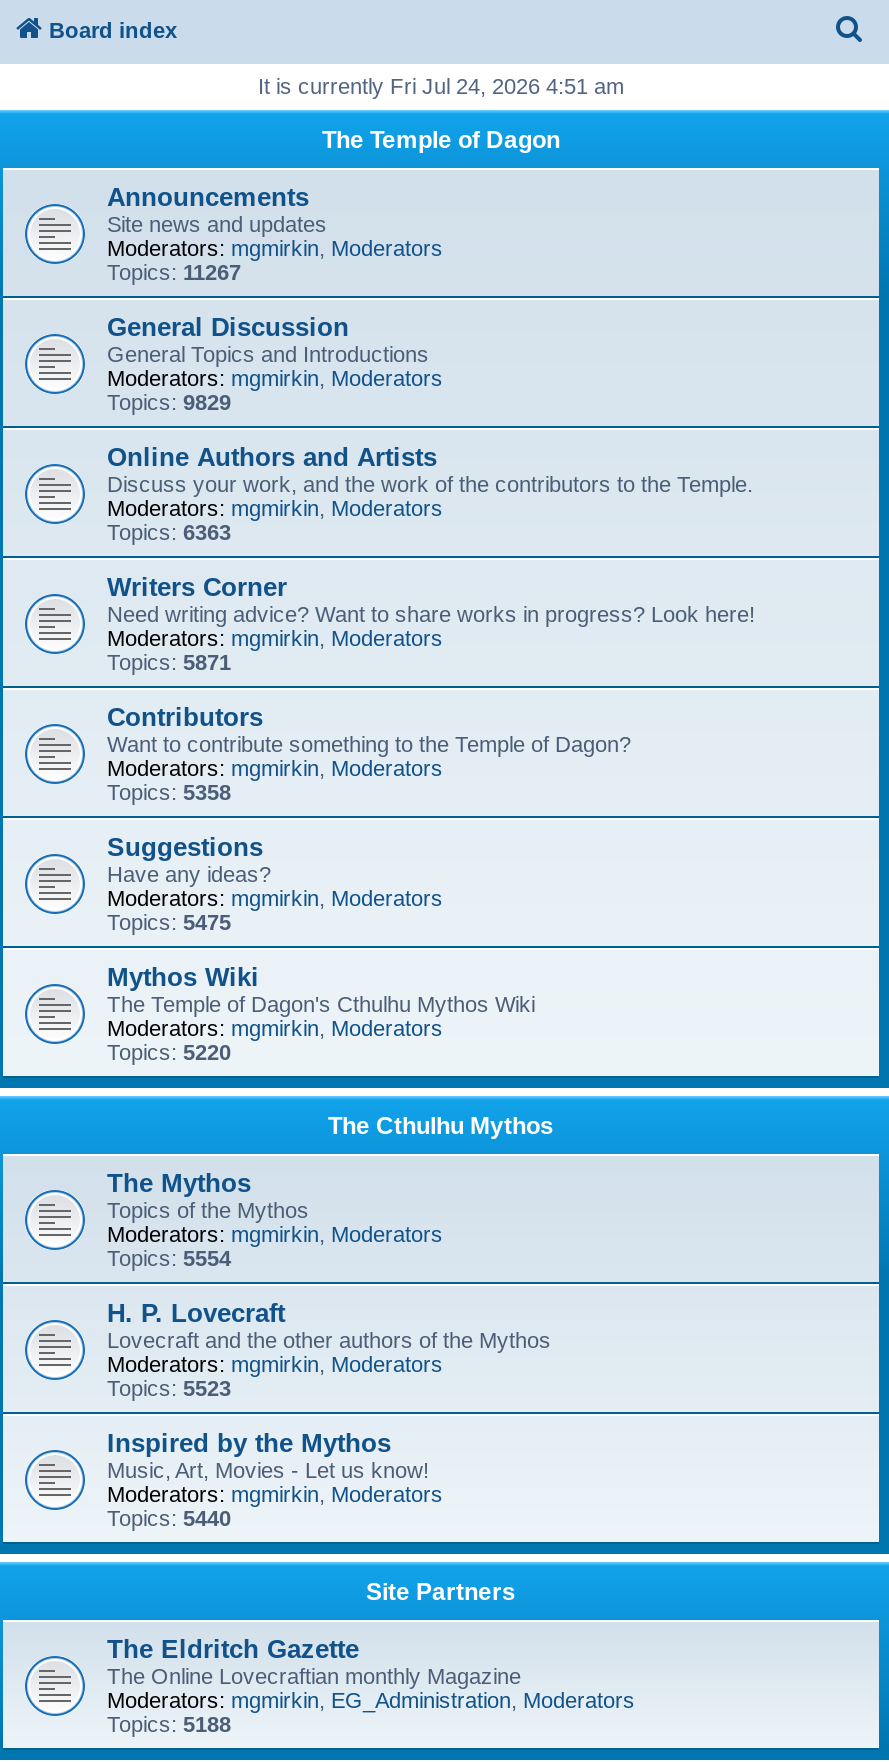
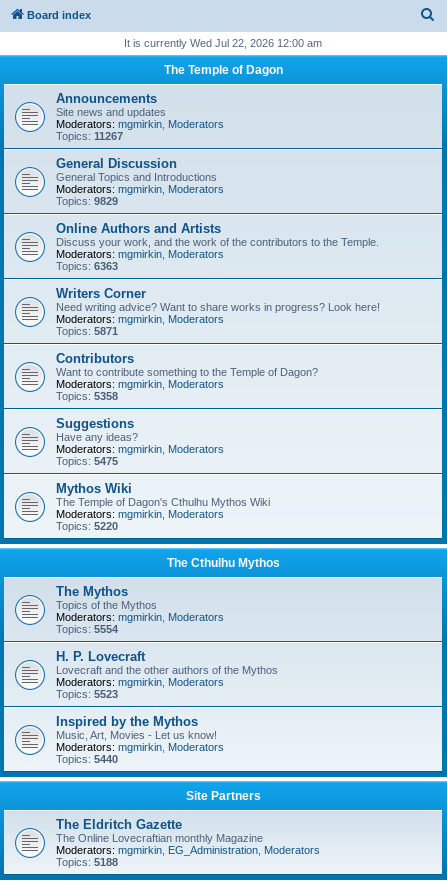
- It is currently Fri Jul 24, 2026 4:51 am
+ It is currently Wed Jul 22, 2026 12:00 am
